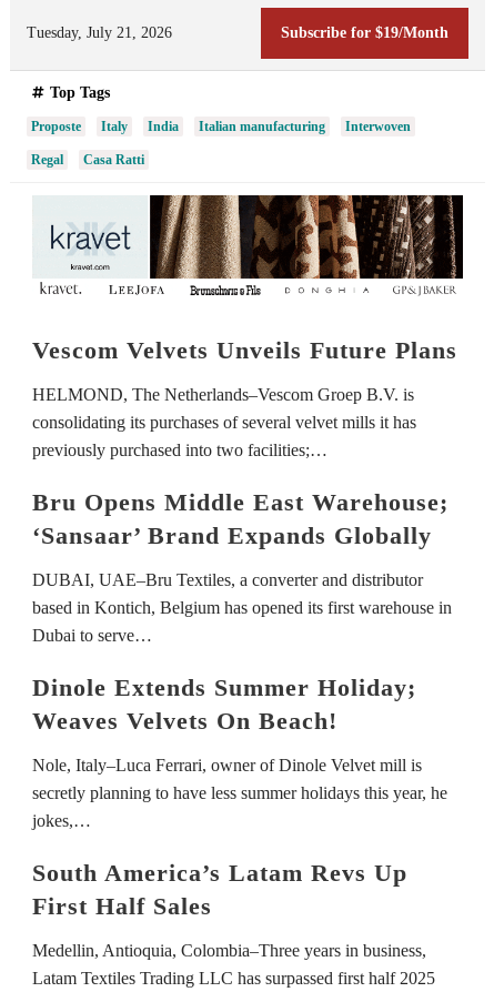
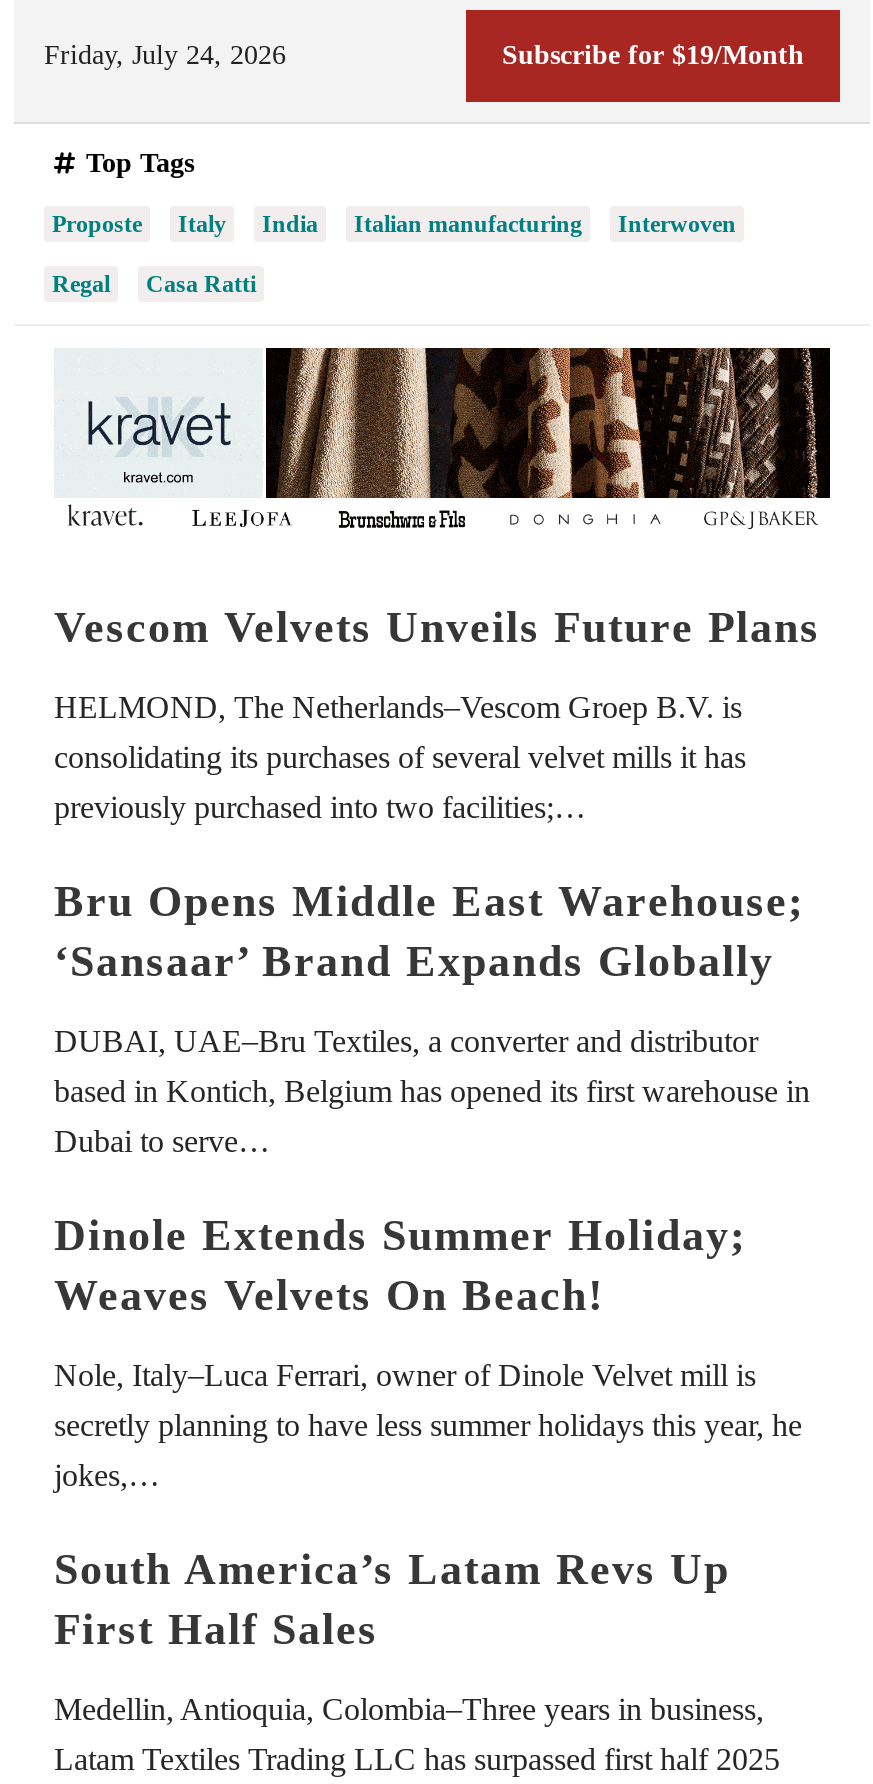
- Tuesday, July 21, 2026
+ Friday, July 24, 2026
